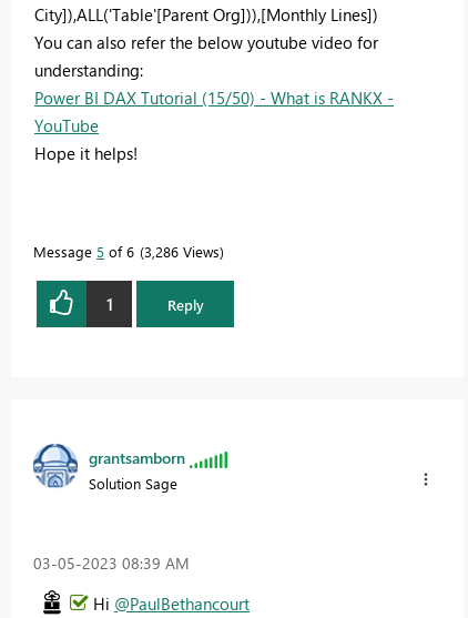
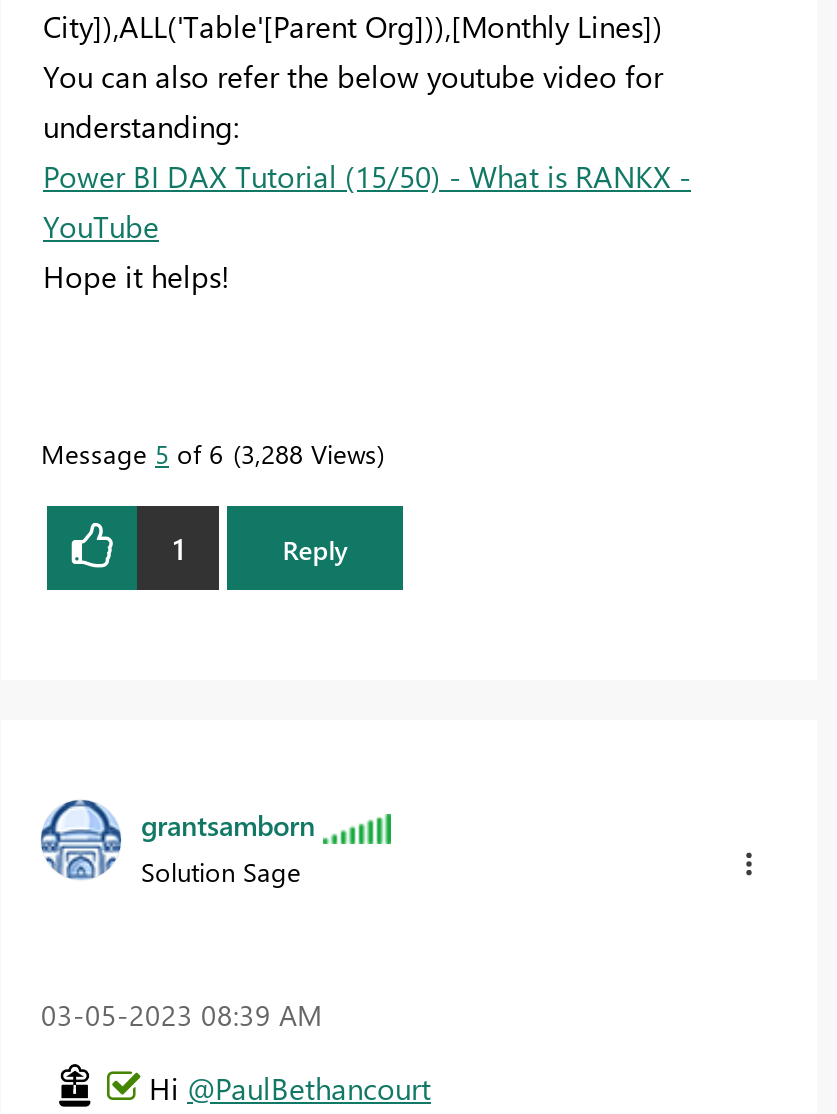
- Message 5 of 6 3,286 Views
+ Message 5 of 6 3,288 Views
